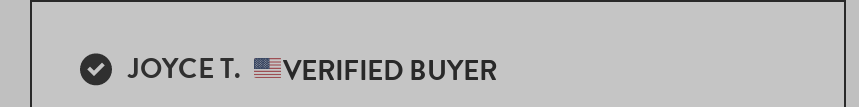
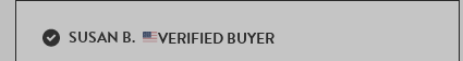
- JOYCE T.
+ SUSAN B.
